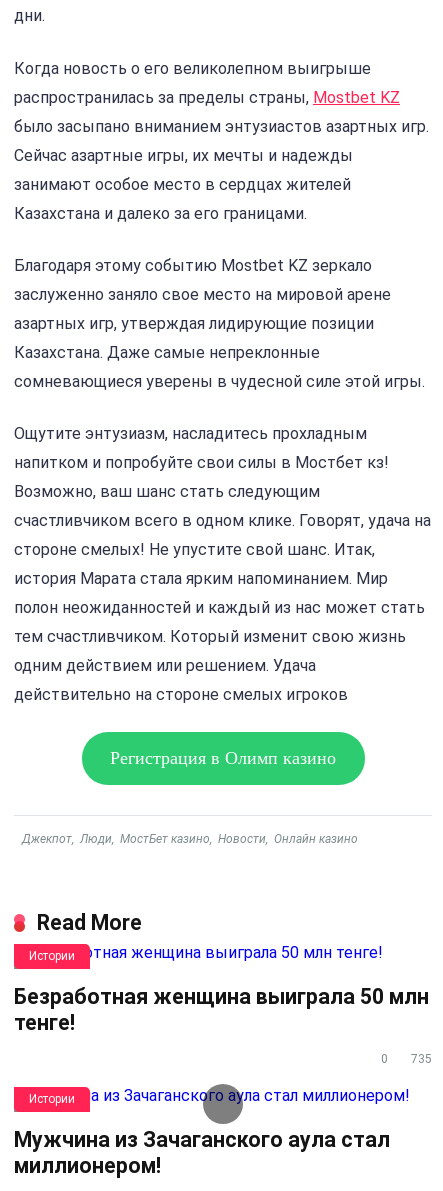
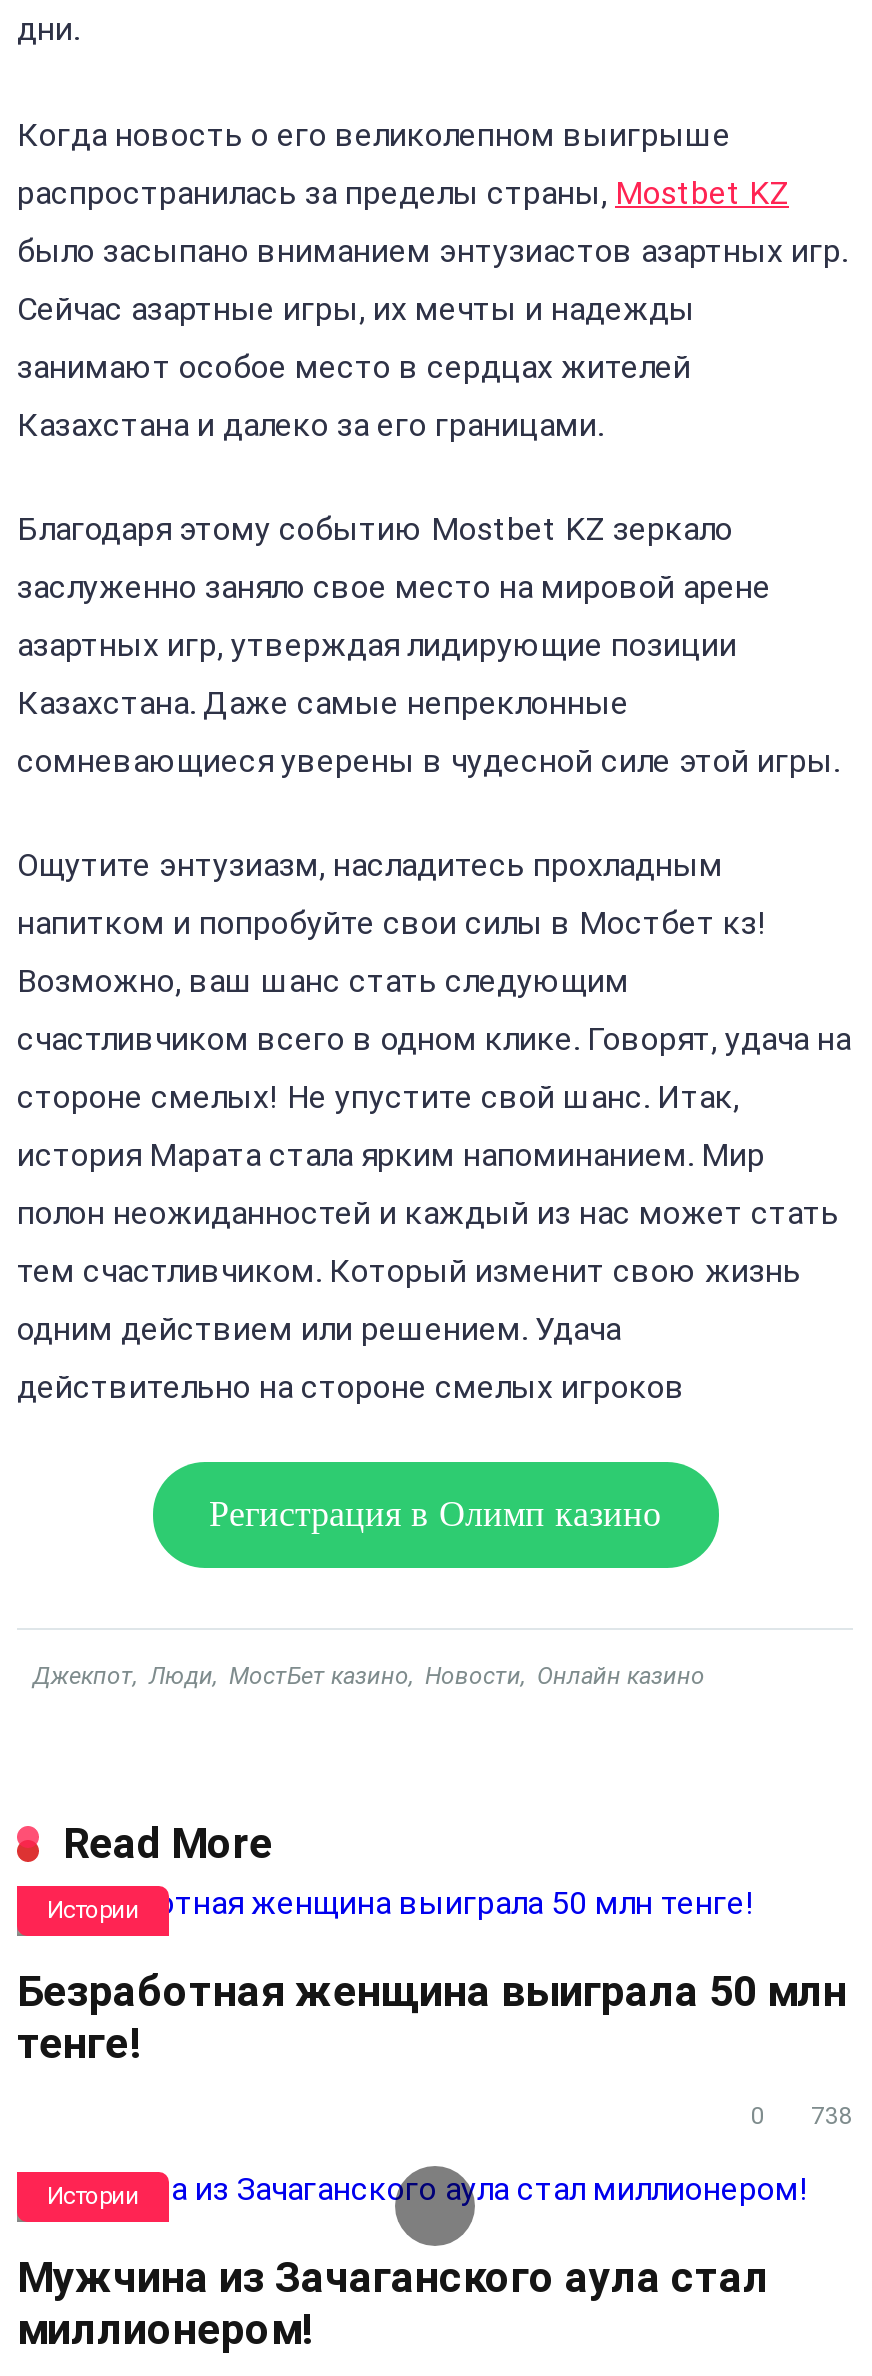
- 0 735
+ 0 738
